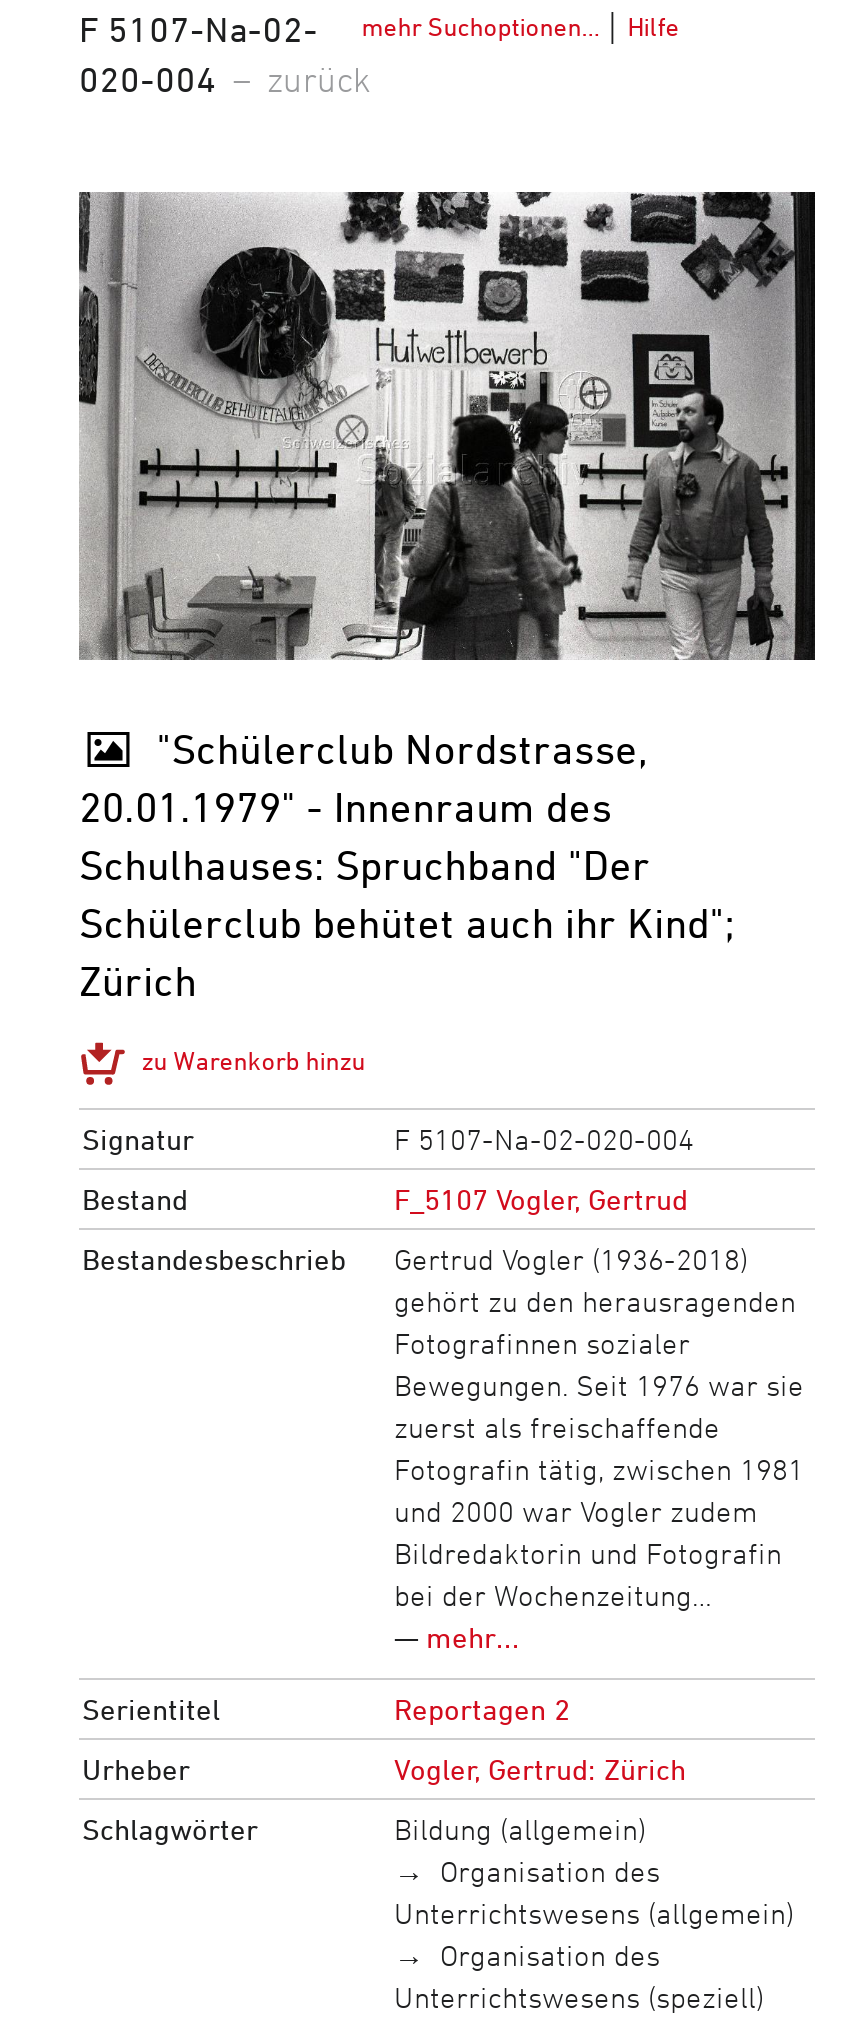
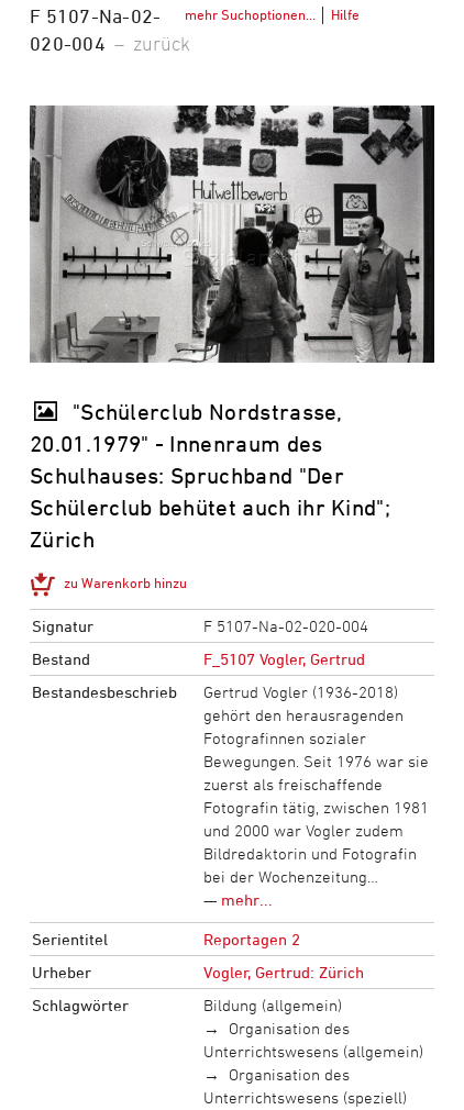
- gehört zu den herausragenden
+ gehört den herausragenden
